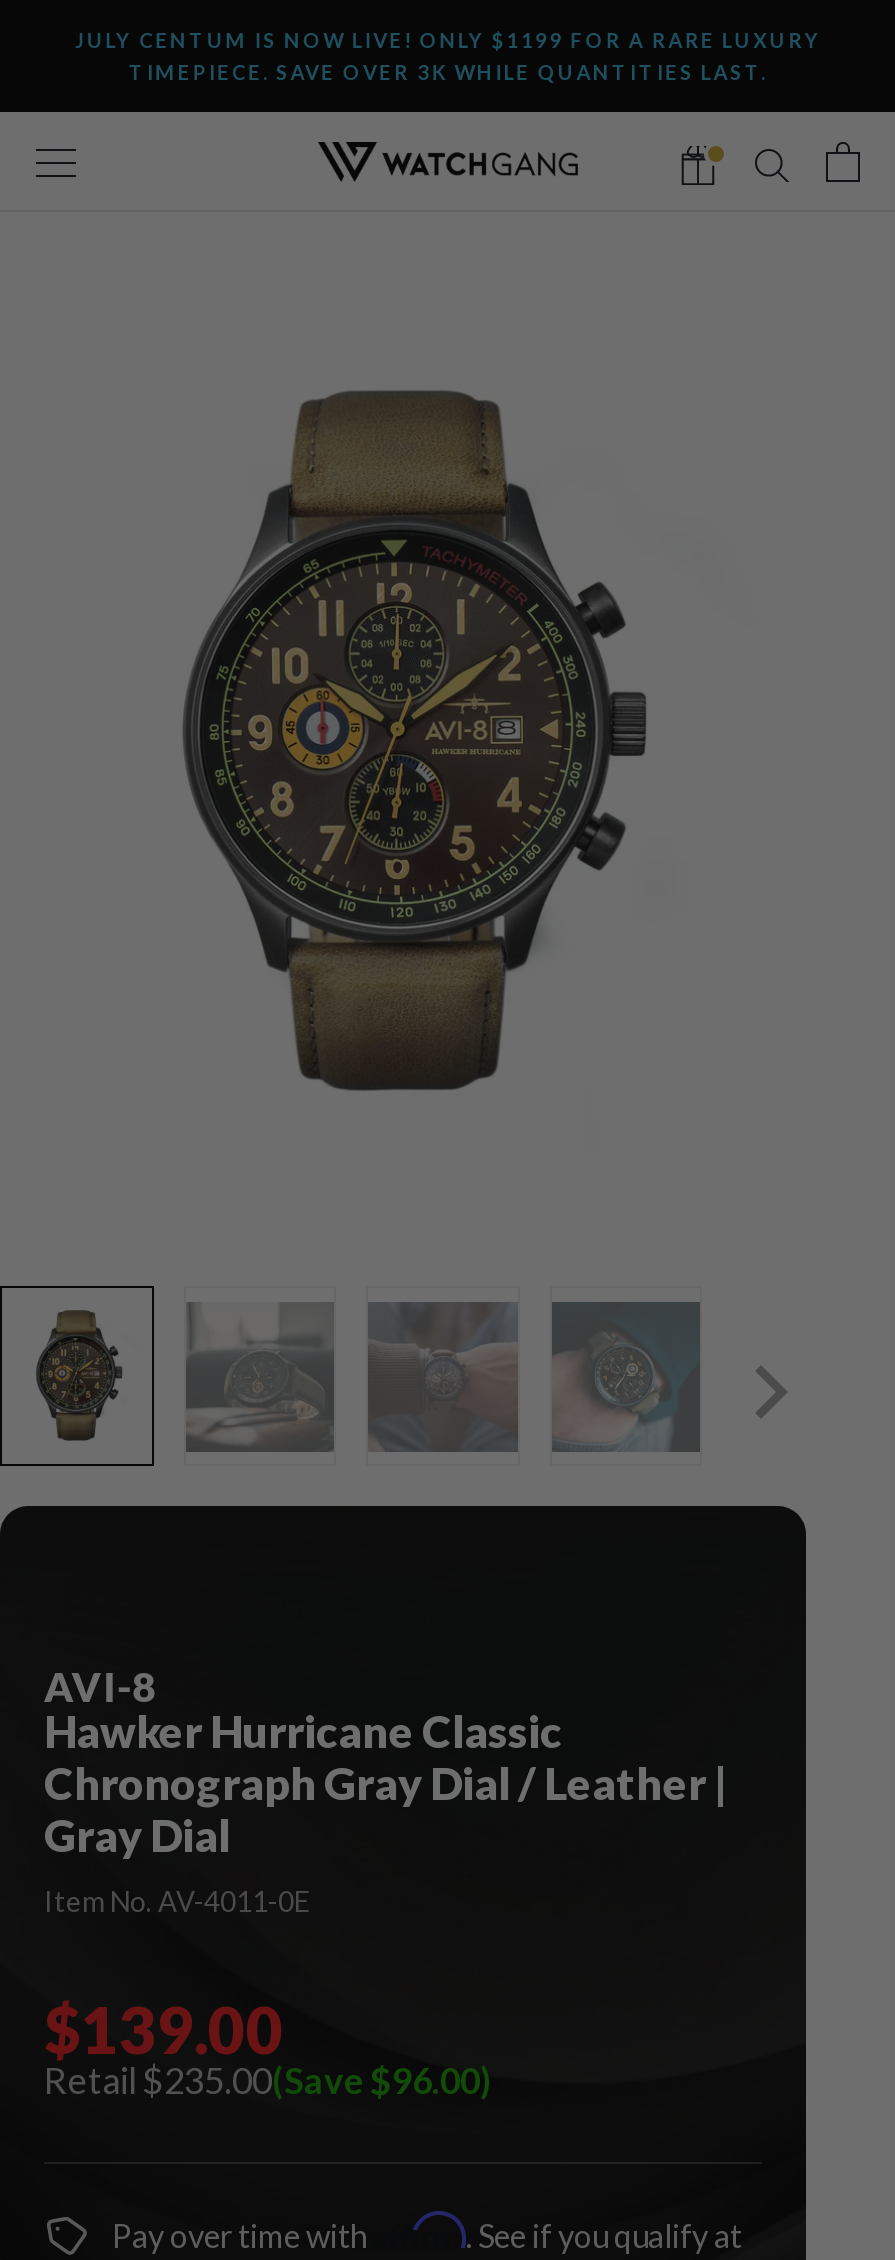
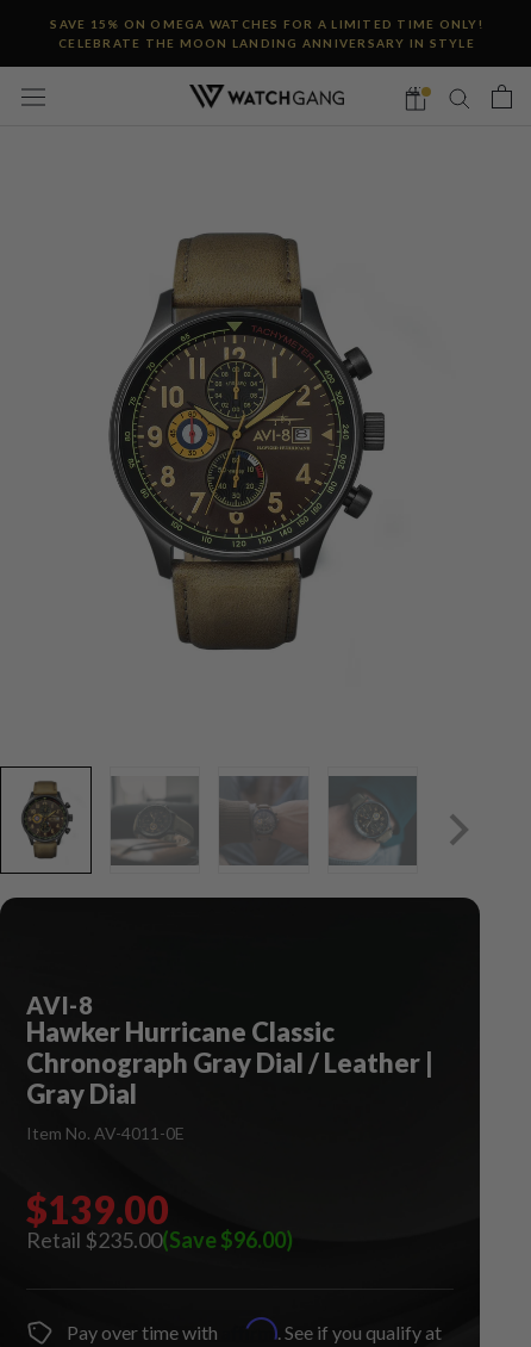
- JULY CENTUM IS NOW LIVE! ONLY $1199 FOR A RARE LUXURY
- TIMEPIECE. SAVE OVER 3K WHILE QUANTITIES LAST.
+ SAVE 15% ON OMEGA WATCHES FOR A LIMITED TIME ONLY!
+ CELEBRATE THE MOON LANDING ANNIVERSARY IN STYLE
